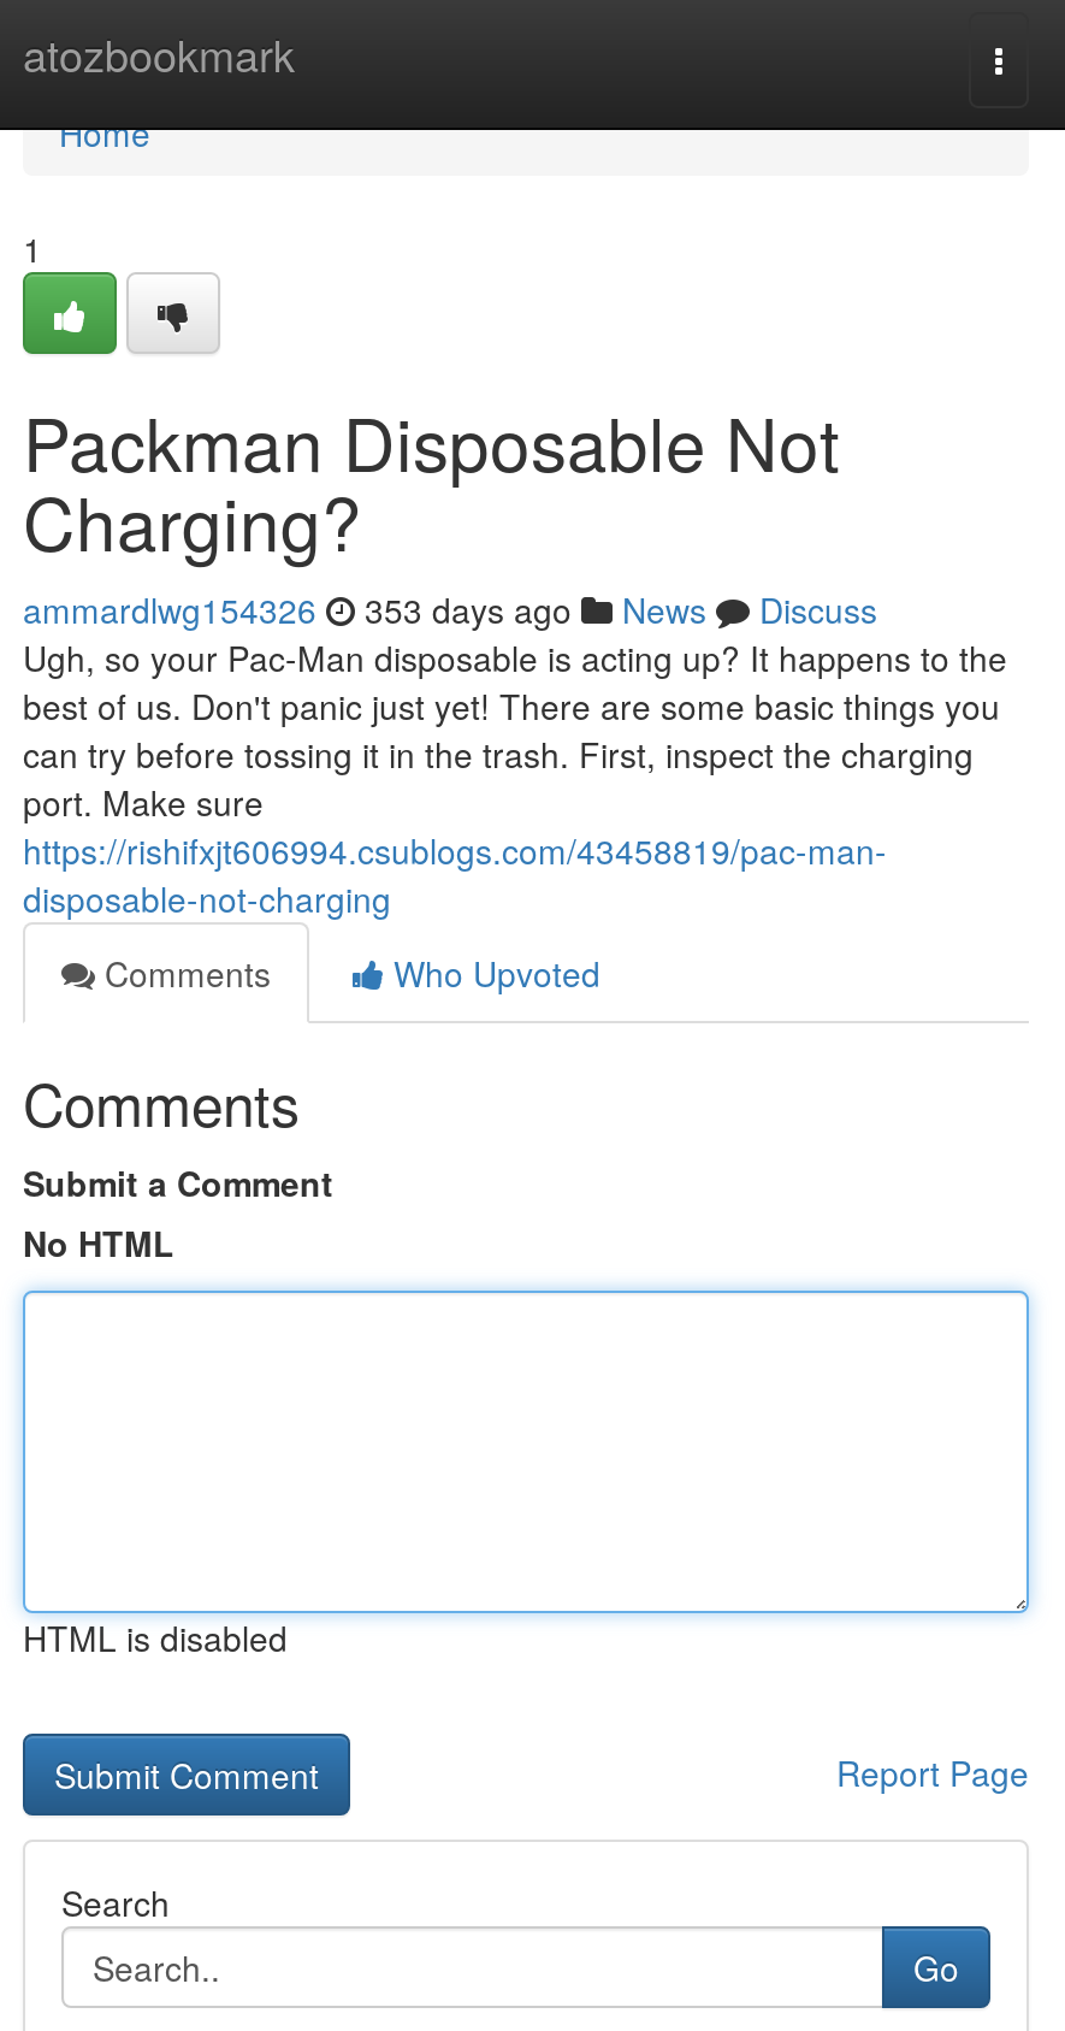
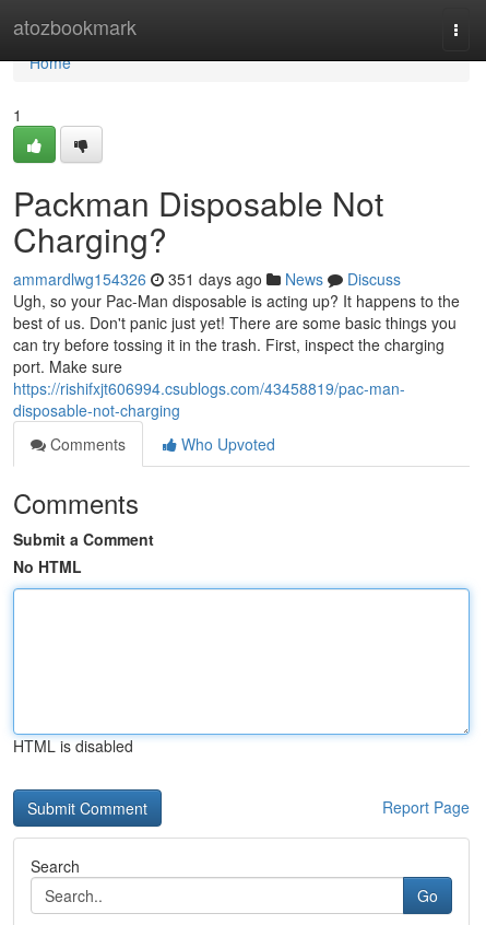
- ammardlwg154326 353 days ago News Discuss
+ ammardlwg154326 351 days ago News Discuss
